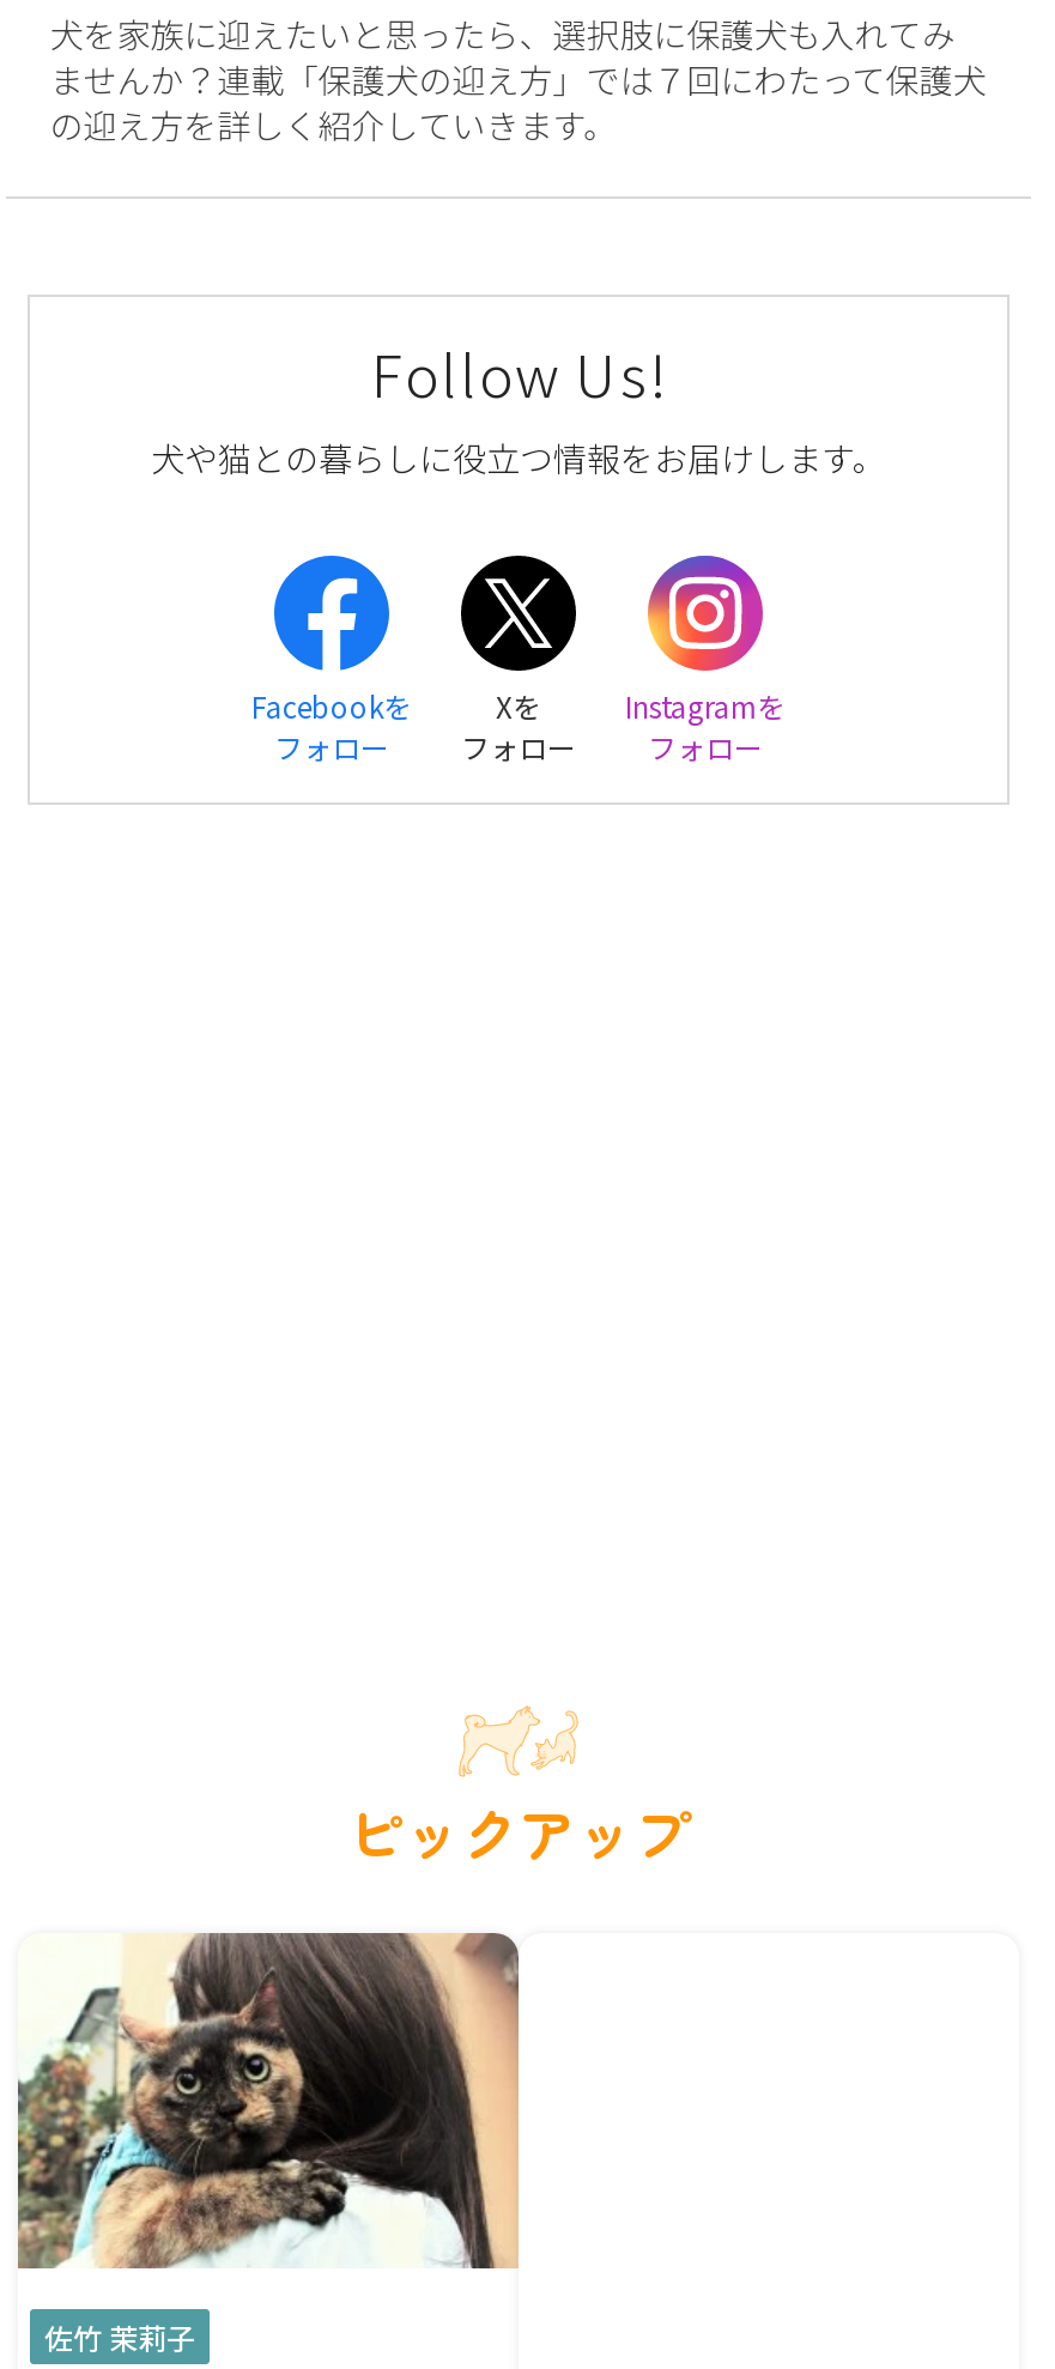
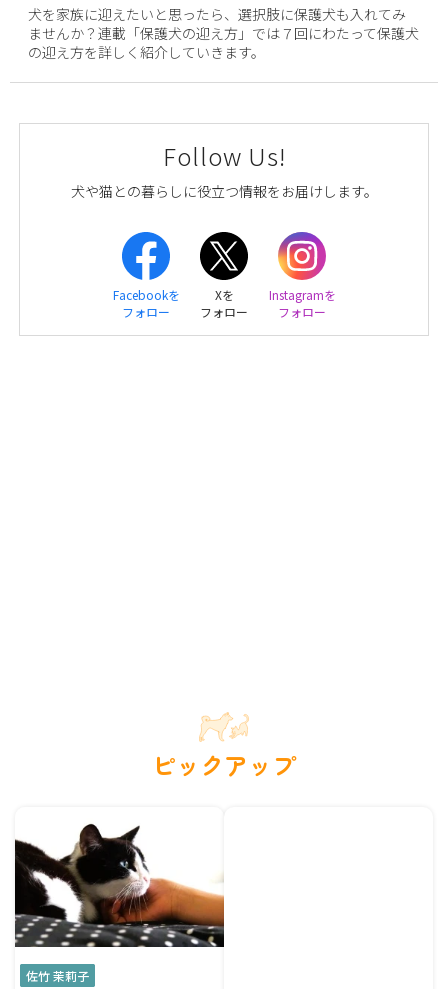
- [image]
+ [image]
